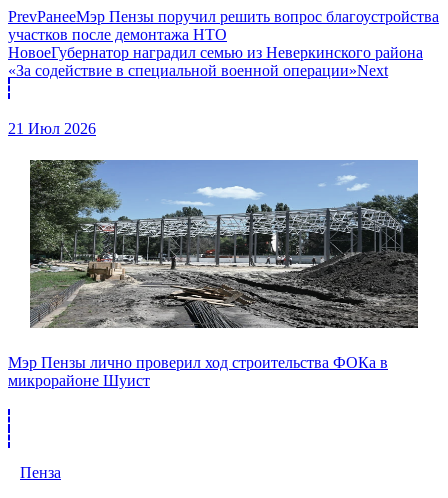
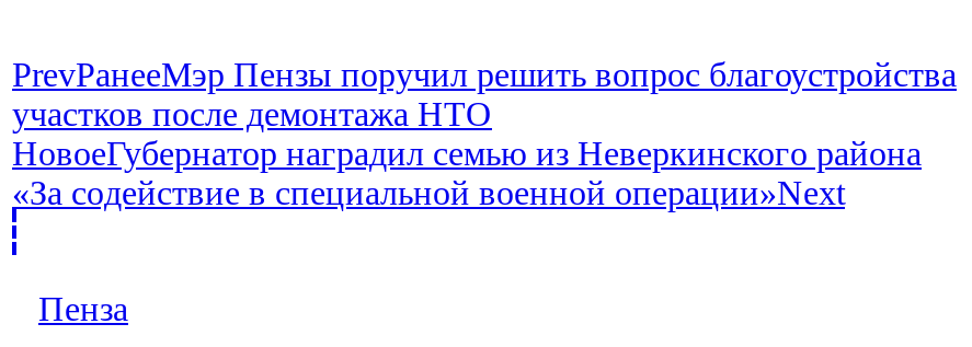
- 21 Июл 2026

- [image]
- Мэр Пензы лично проверил ход строительства ФОКа в
- микрорайоне Шуист
